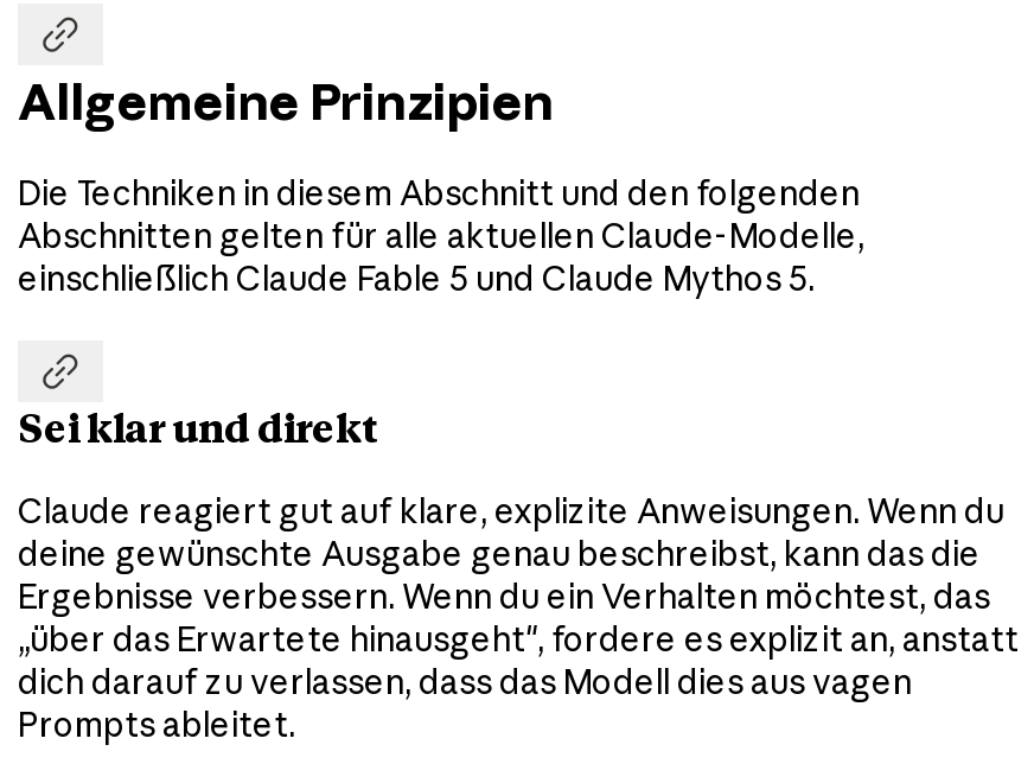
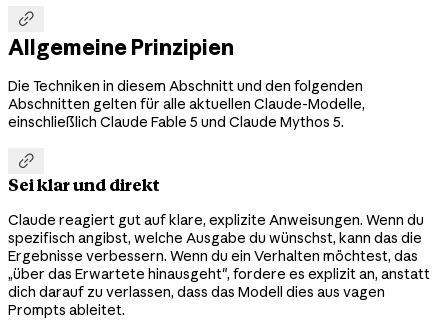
- deine gewünschte Ausgabe genau beschreibst, kann das die
+ spezifisch angibst, welche Ausgabe du wünschst, kann das die
